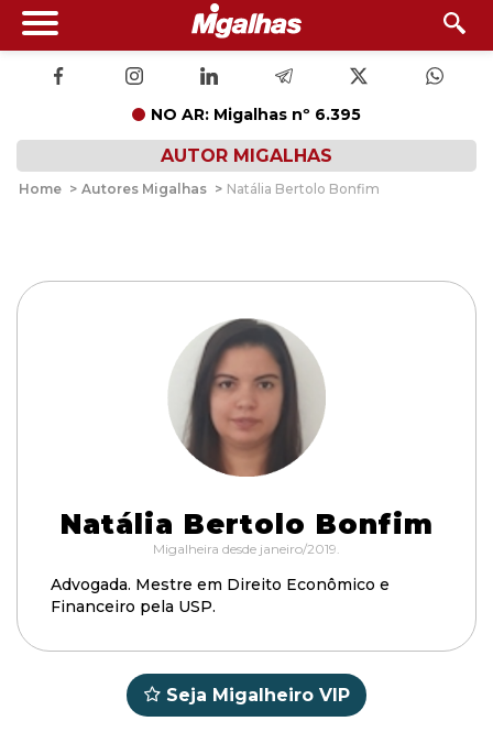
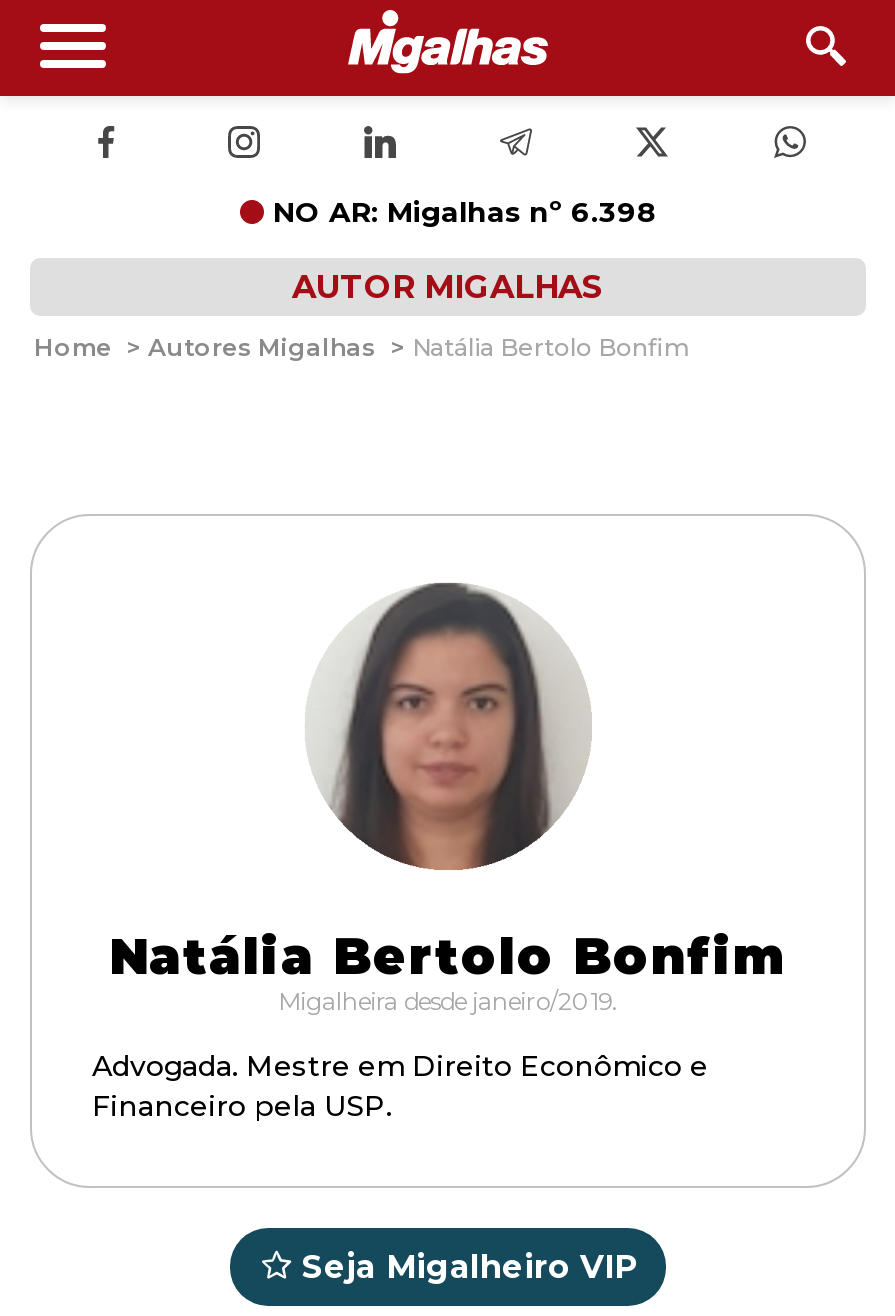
- NO AR: Migalhas nº 6.395
+ NO AR: Migalhas nº 6.398
